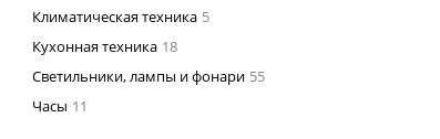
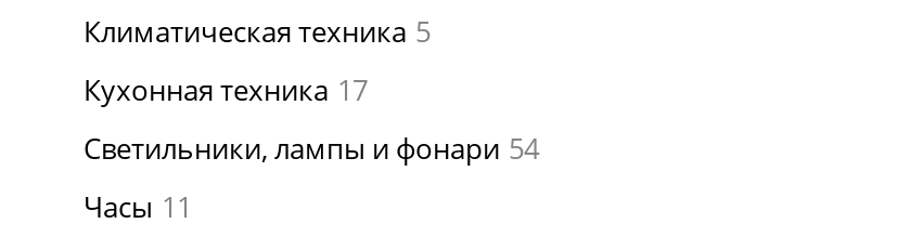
- Кухонная техника 18
+ Кухонная техника 17

- Светильники, лампы и фонари 55
+ Светильники, лампы и фонари 54
